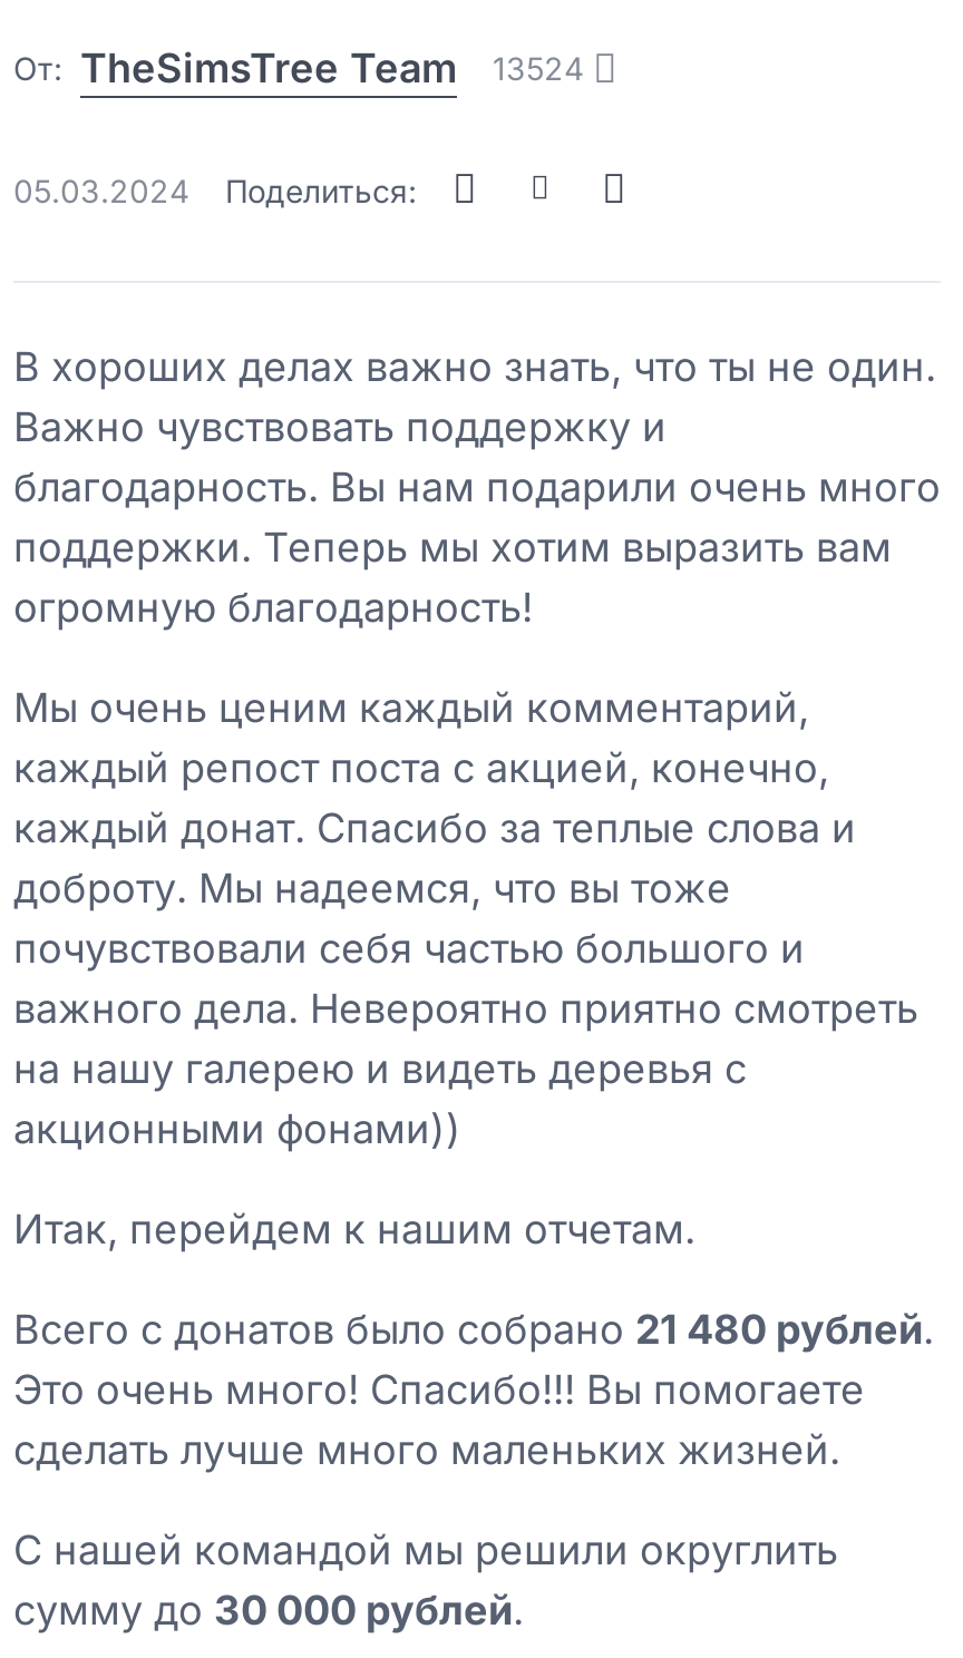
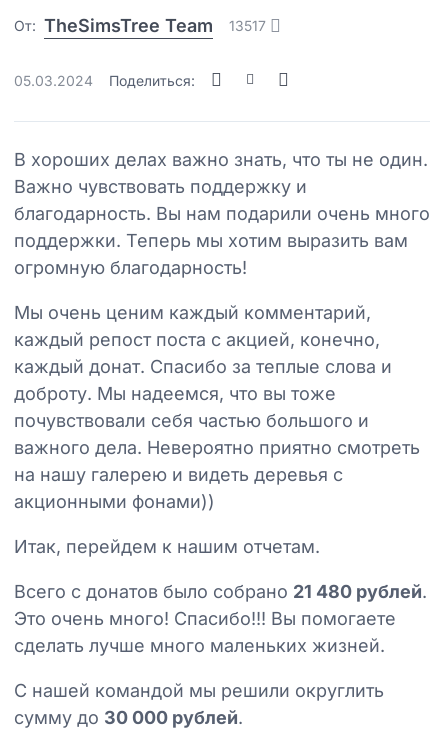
- От: TheSimsTree Team 13524
+ От: TheSimsTree Team 13517
